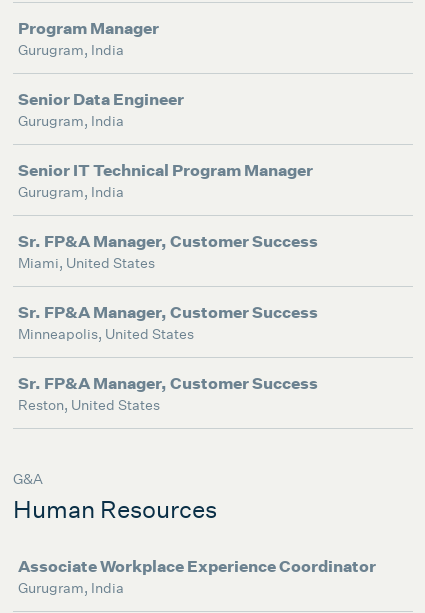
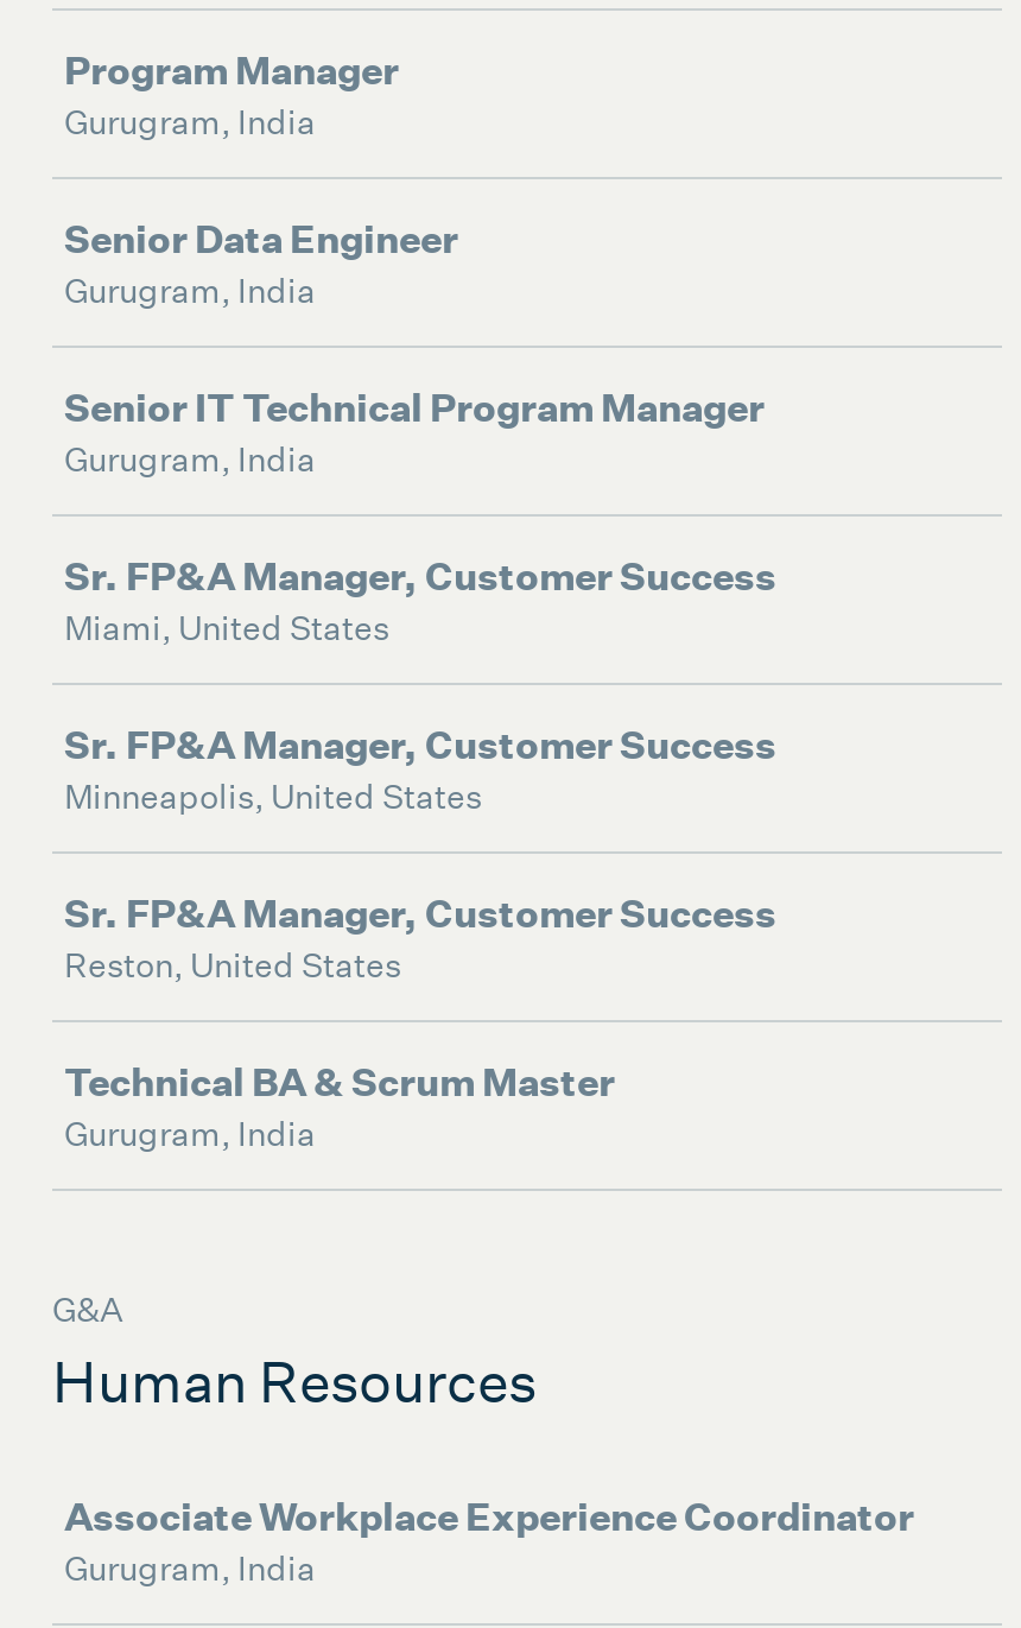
+ Technical BA & Scrum Master
+ Gurugram, India
